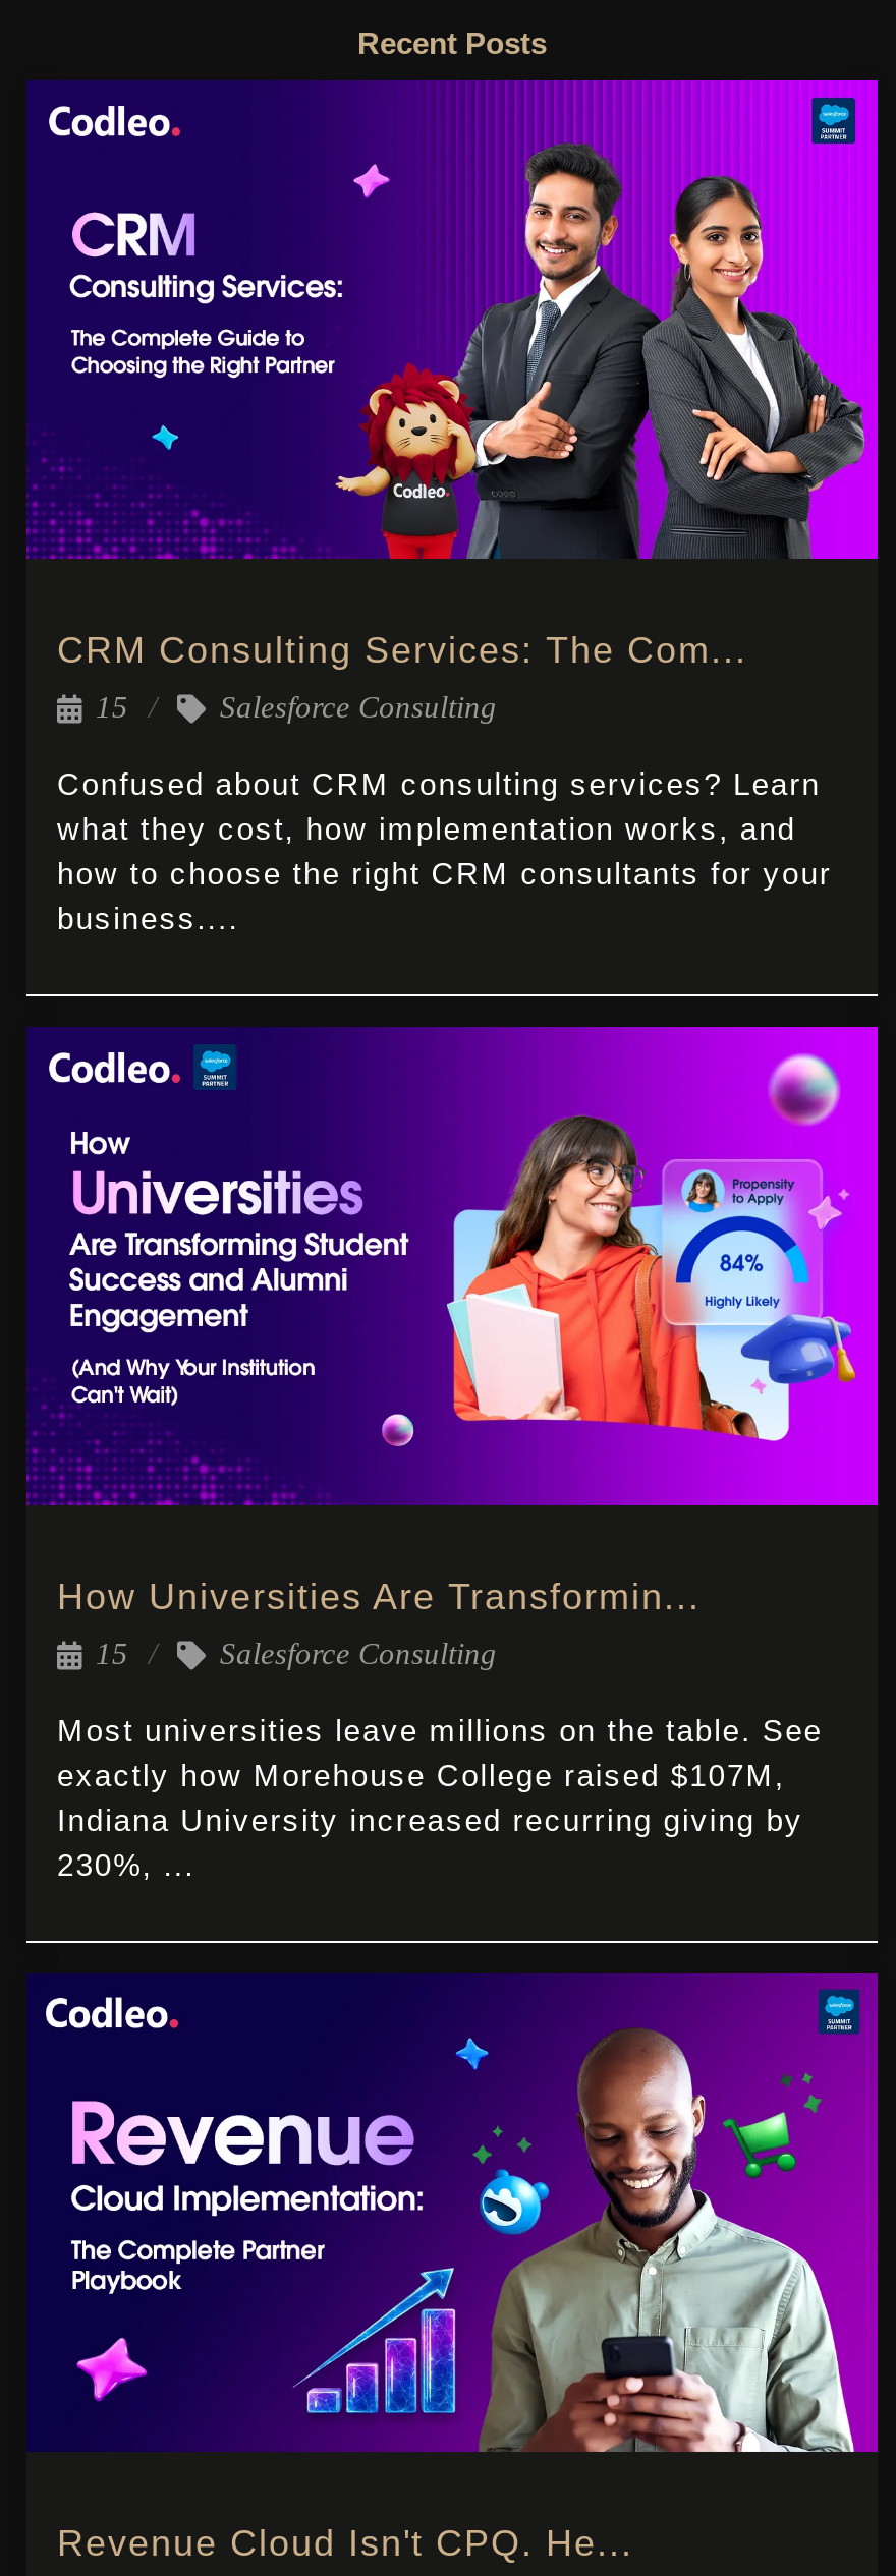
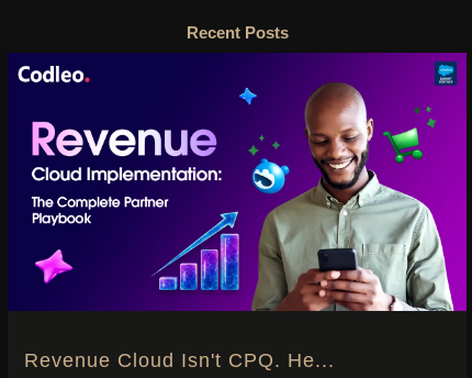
- [image]
- CRM Consulting Services: The Com...
- 15
- Salesforce Consulting
- Confused about CRM consulting services? Learn
- what they cost, how implementation works, and
- how to choose the right CRM consultants for your
- business....

- [image]
- How Universities Are Transformin...
- 15
- Salesforce Consulting
- Most universities leave millions on the table. See
- exactly how Morehouse College raised $107M,
- Indiana University increased recurring giving by
- 230%, ...
